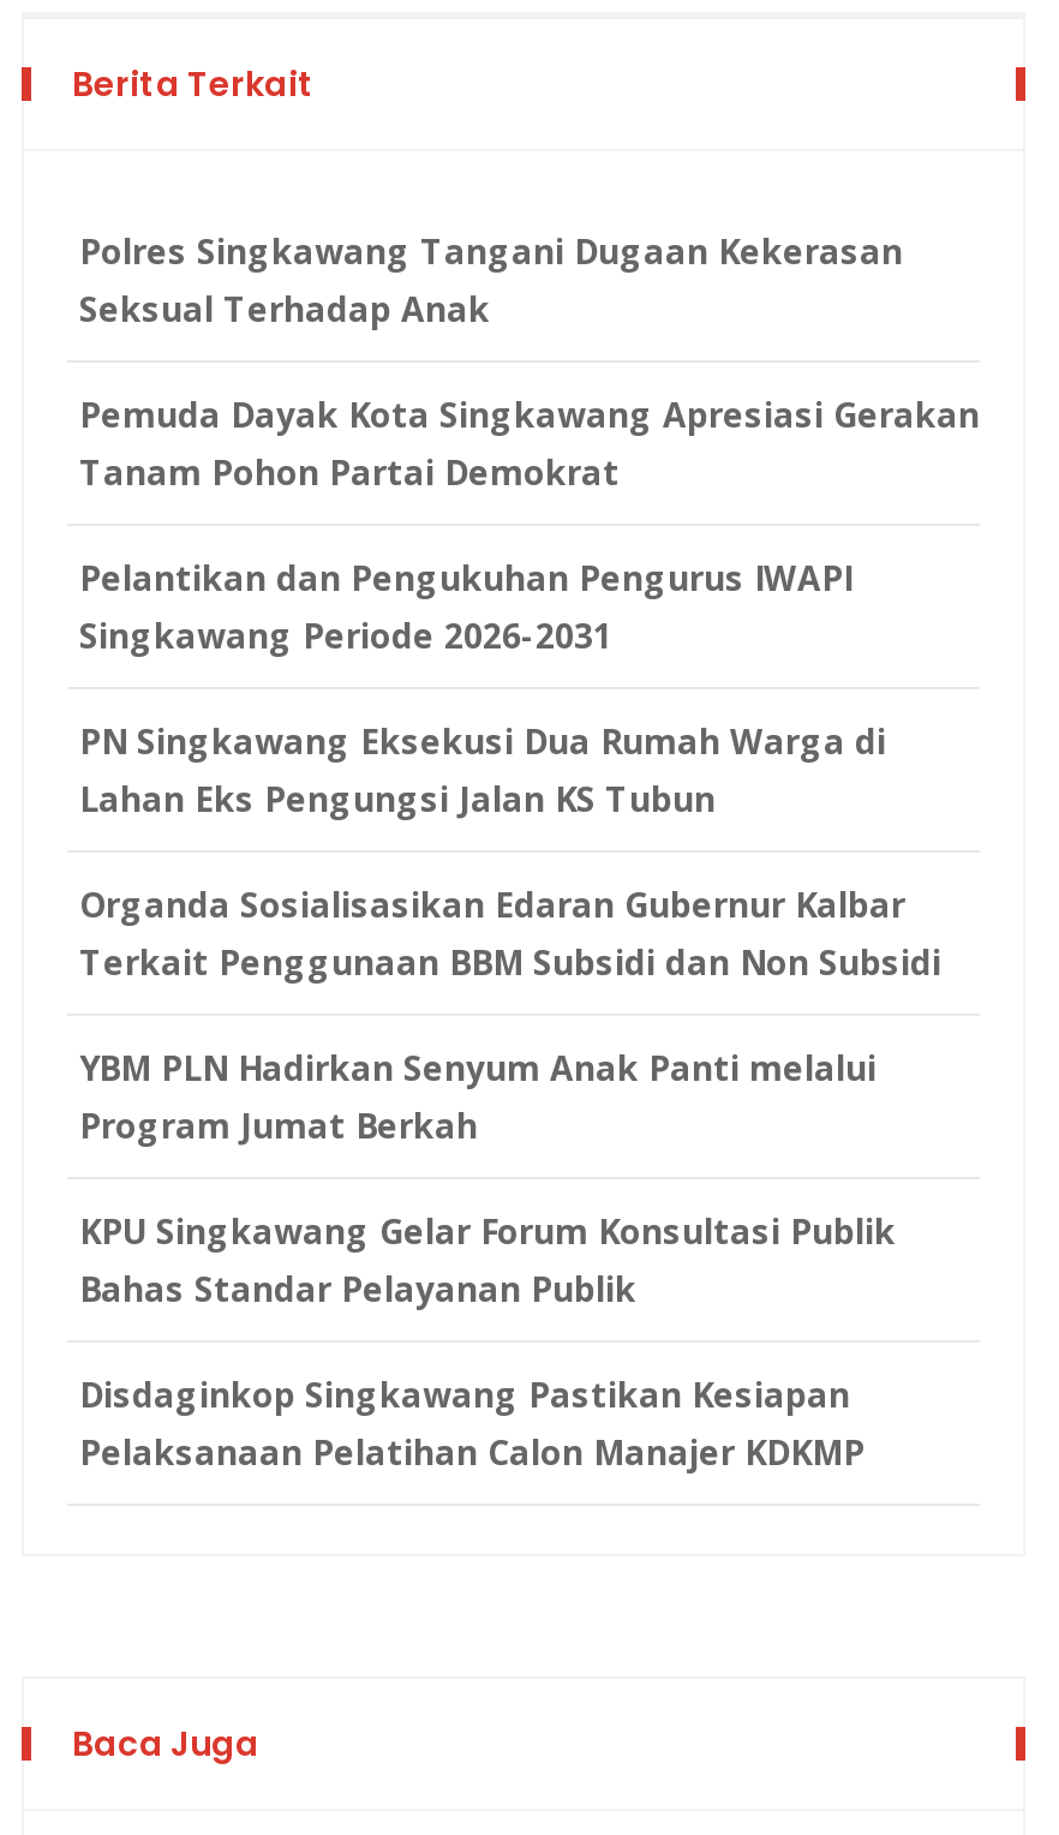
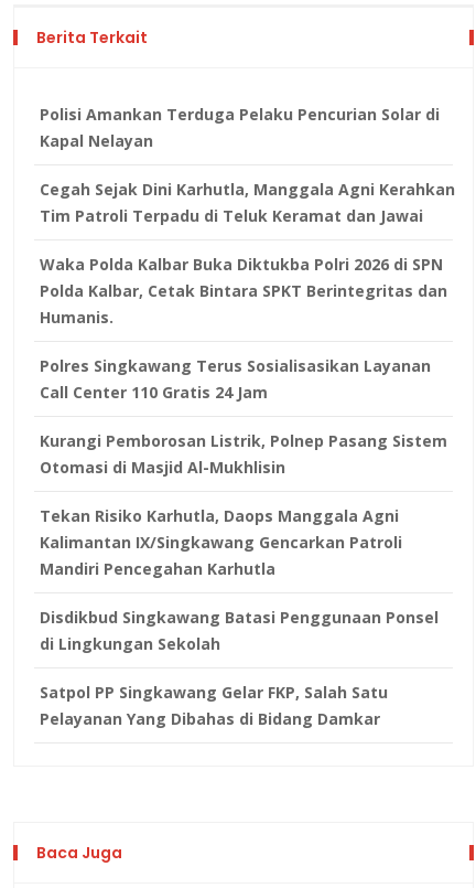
- Polres Singkawang Tangani Dugaan Kekerasan
- Seksual Terhadap Anak
+ Polisi Amankan Terduga Pelaku Pencurian Solar di
+ Kapal Nelayan

- Pemuda Dayak Kota Singkawang Apresiasi Gerakan
- Tanam Pohon Partai Demokrat
+ Cegah Sejak Dini Karhutla, Manggala Agni Kerahkan
+ Tim Patroli Terpadu di Teluk Keramat dan Jawai

- Pelantikan dan Pengukuhan Pengurus IWAPI
- Singkawang Periode 2026-2031
+ Waka Polda Kalbar Buka Diktukba Polri 2026 di SPN
+ Polda Kalbar, Cetak Bintara SPKT Berintegritas dan
+ Humanis.

- PN Singkawang Eksekusi Dua Rumah Warga di
- Lahan Eks Pengungsi Jalan KS Tubun
+ Polres Singkawang Terus Sosialisasikan Layanan
+ Call Center 110 Gratis 24 Jam

- Organda Sosialisasikan Edaran Gubernur Kalbar
- Terkait Penggunaan BBM Subsidi dan Non Subsidi
+ Kurangi Pemborosan Listrik, Polnep Pasang Sistem
+ Otomasi di Masjid Al-Mukhlisin

- YBM PLN Hadirkan Senyum Anak Panti melalui
- Program Jumat Berkah
+ Tekan Risiko Karhutla, Daops Manggala Agni
+ Kalimantan IX/Singkawang Gencarkan Patroli
+ Mandiri Pencegahan Karhutla

- KPU Singkawang Gelar Forum Konsultasi Publik
- Bahas Standar Pelayanan Publik
+ Disdikbud Singkawang Batasi Penggunaan Ponsel
+ di Lingkungan Sekolah

- Disdaginkop Singkawang Pastikan Kesiapan
- Pelaksanaan Pelatihan Calon Manajer KDKMP
+ Satpol PP Singkawang Gelar FKP, Salah Satu
+ Pelayanan Yang Dibahas di Bidang Damkar
